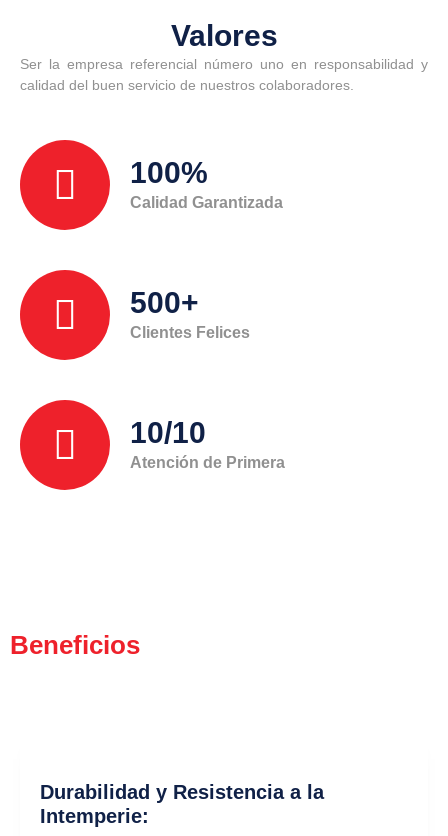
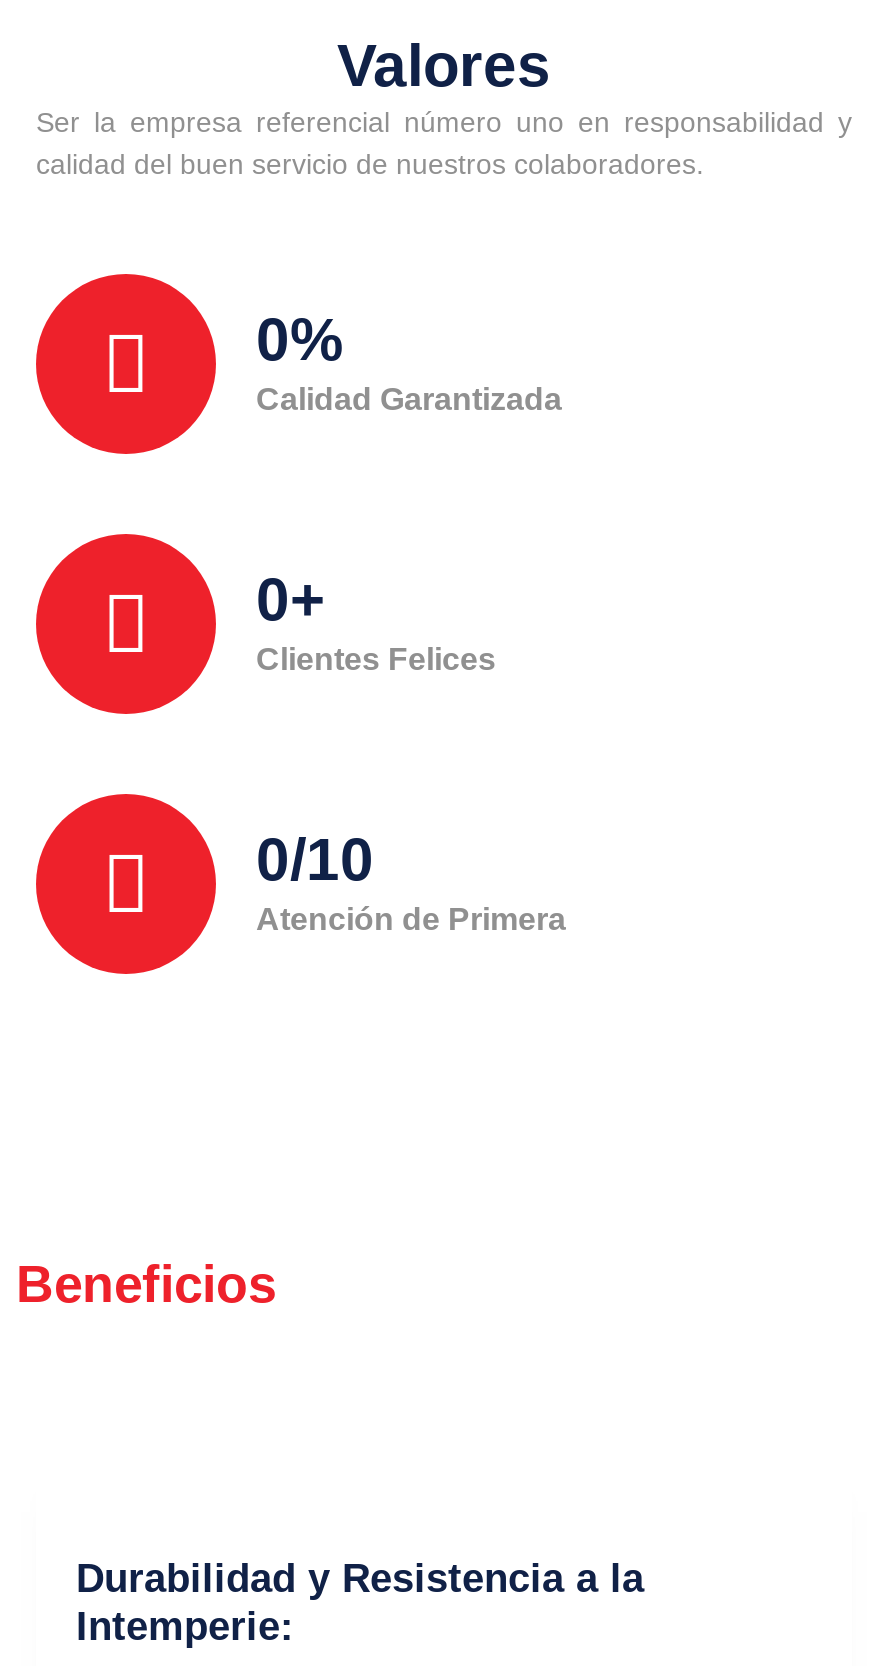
- 100%
+ 0%

- 500+
+ 0+

- 10/10
+ 0/10
